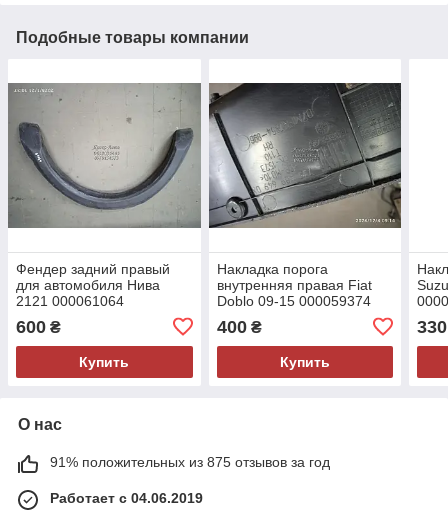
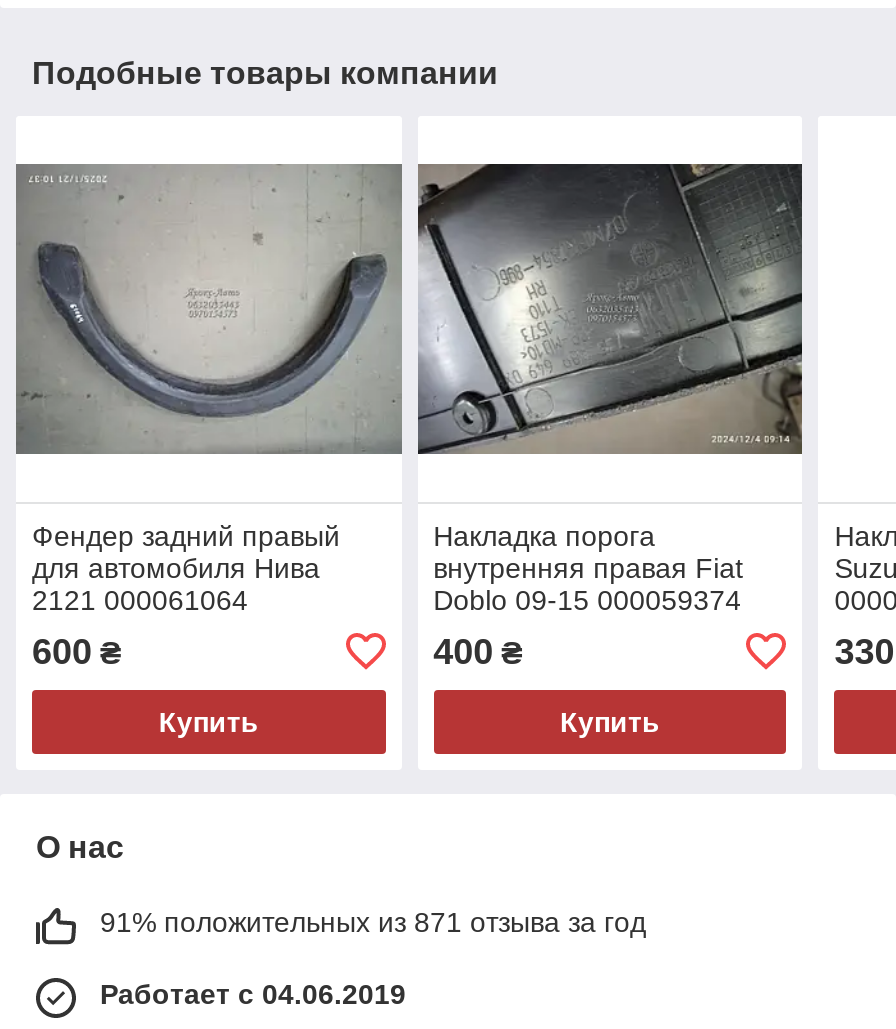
- 91% положительных из 875 отзывов за год
+ 91% положительных из 871 отзыва за год
